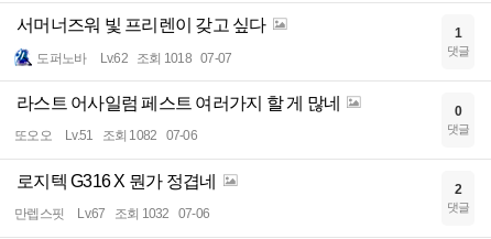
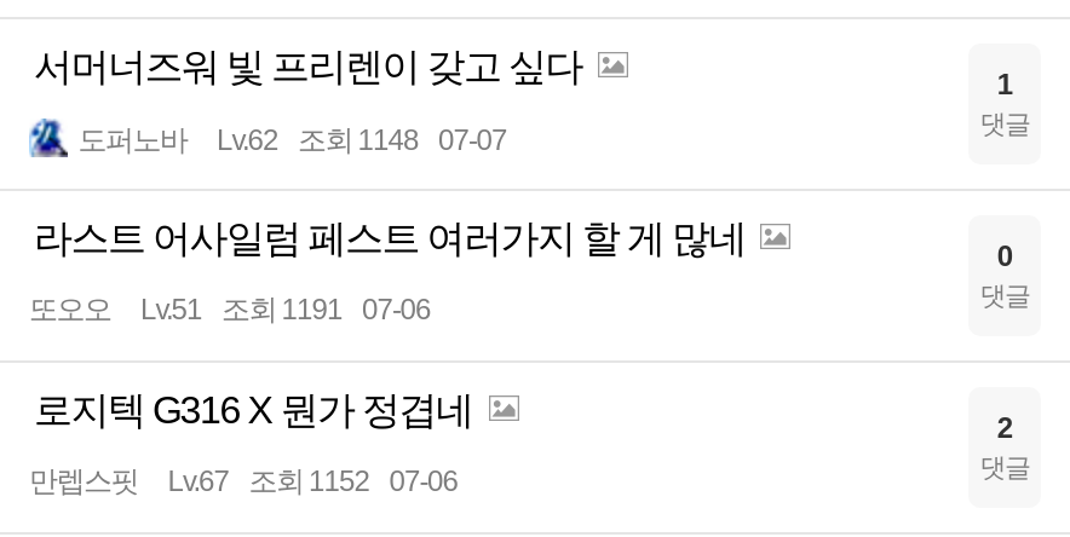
- 도퍼노바 Lv.62 조회 1018 07-07
+ 도퍼노바 Lv.62 조회 1148 07-07

- 또오오 Lv.51 조회 1082 07-06
+ 또오오 Lv.51 조회 1191 07-06

- Lv.67 조회 1032 07-06
+ Lv.67 조회 1152 07-06
